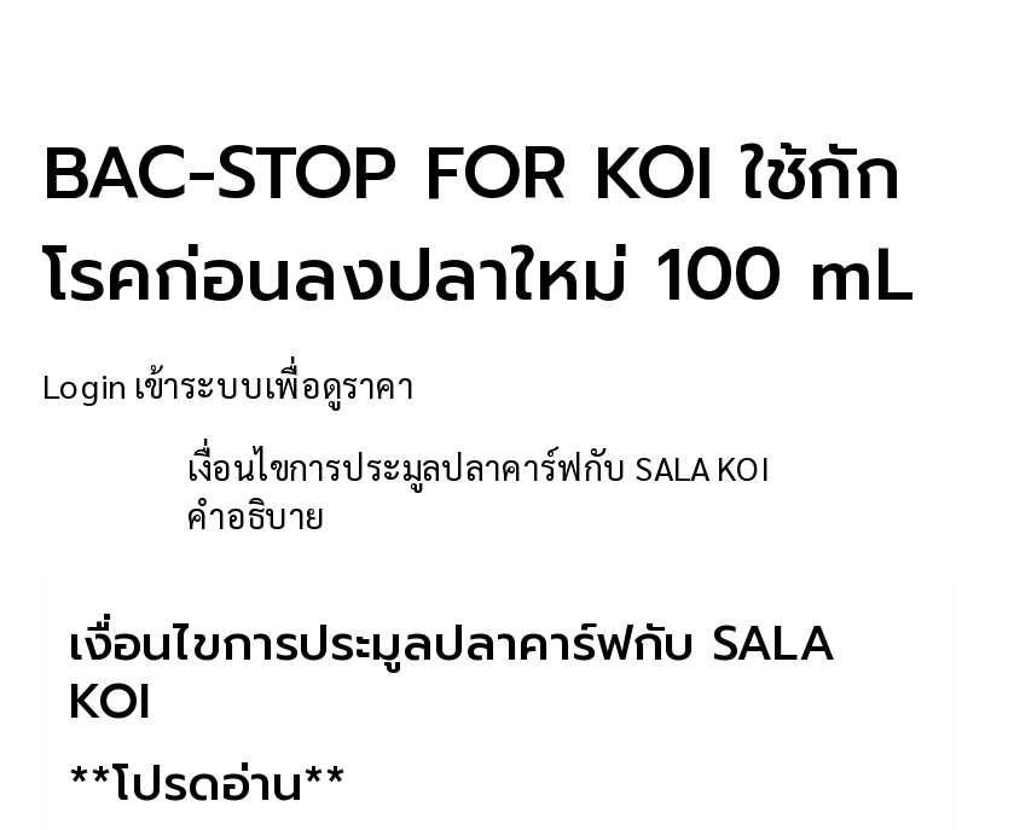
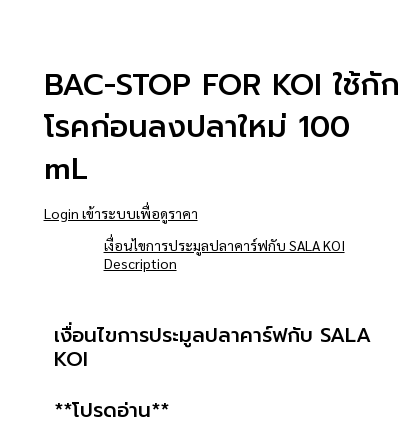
- คำอธิบาย
+ Description
